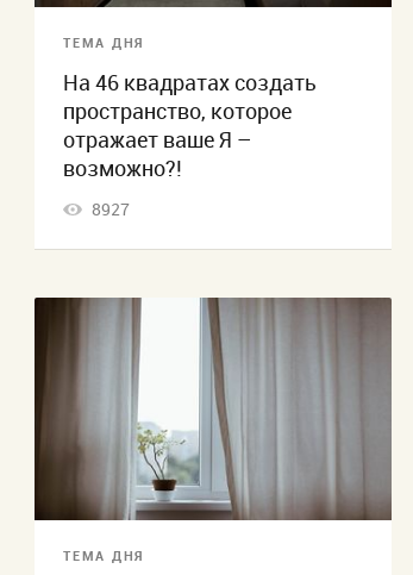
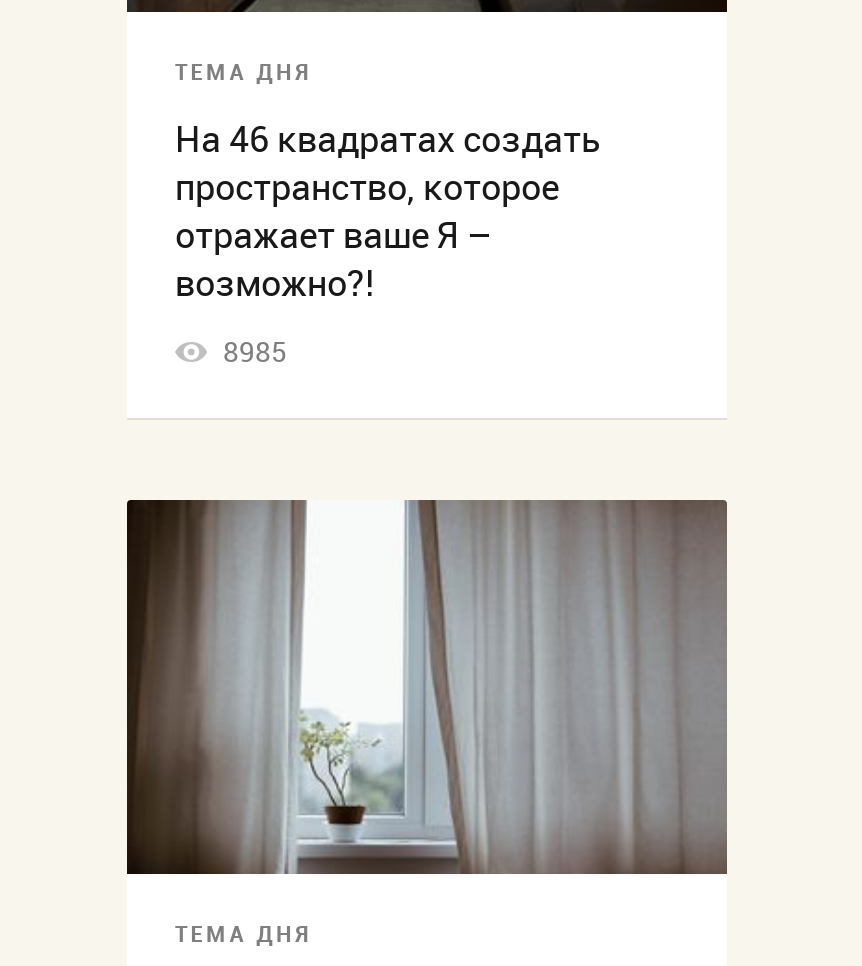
- 8927
+ 8985
